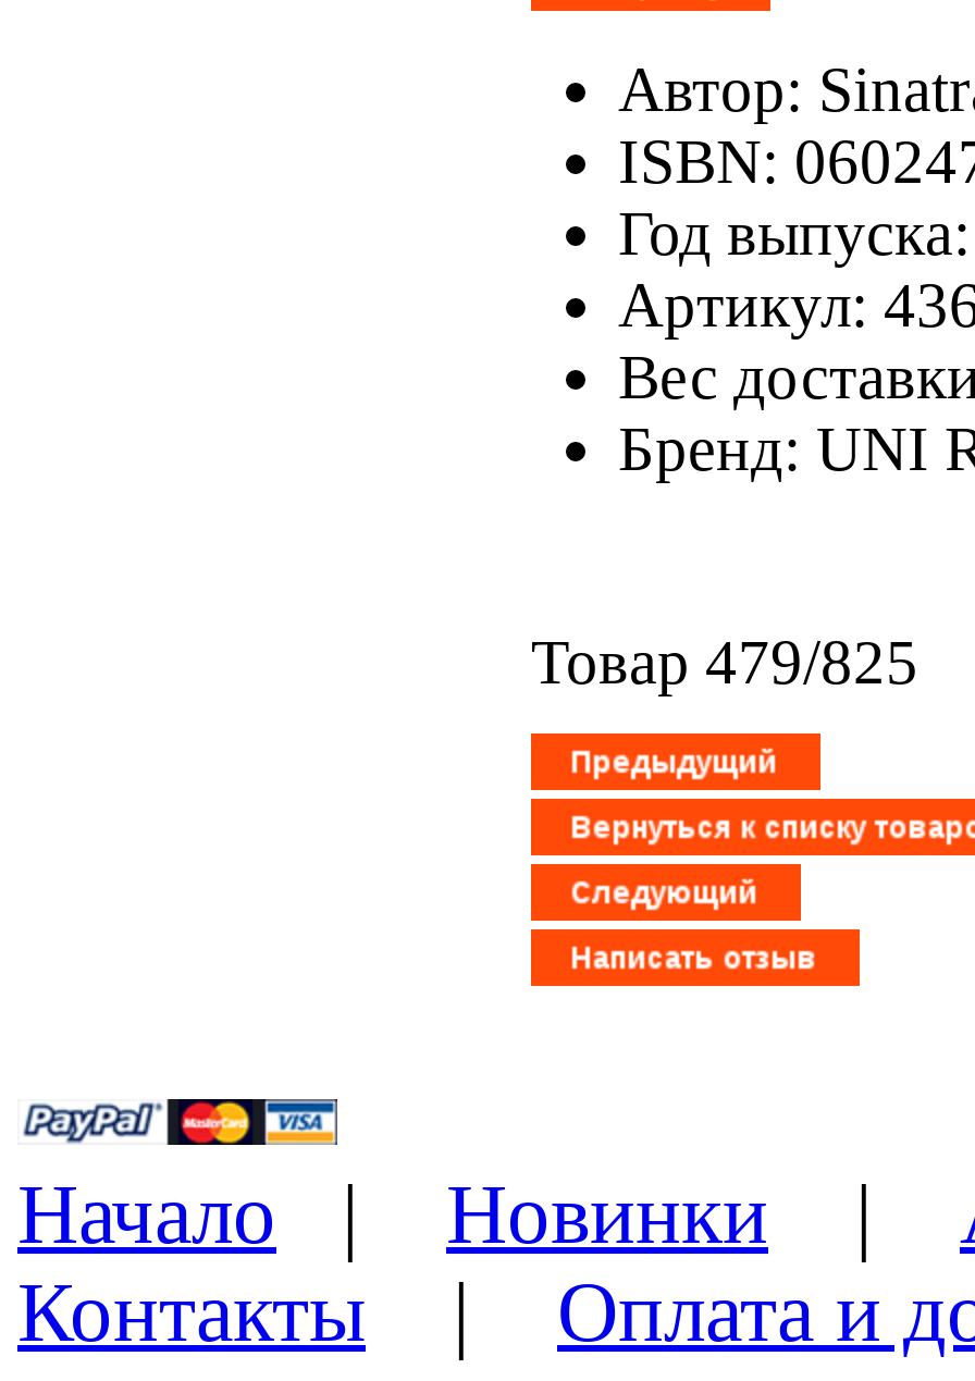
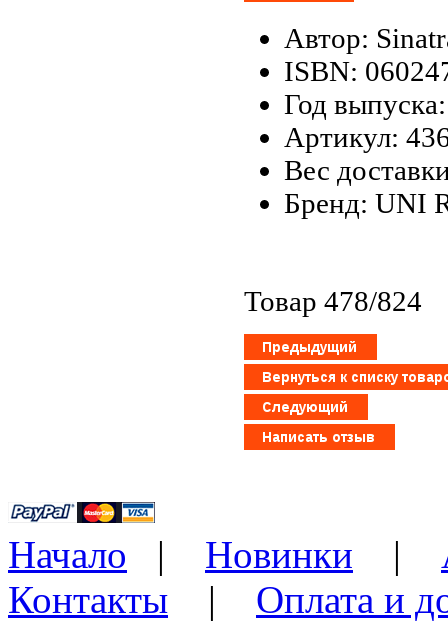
- Товар 479/825
+ Товар 478/824
